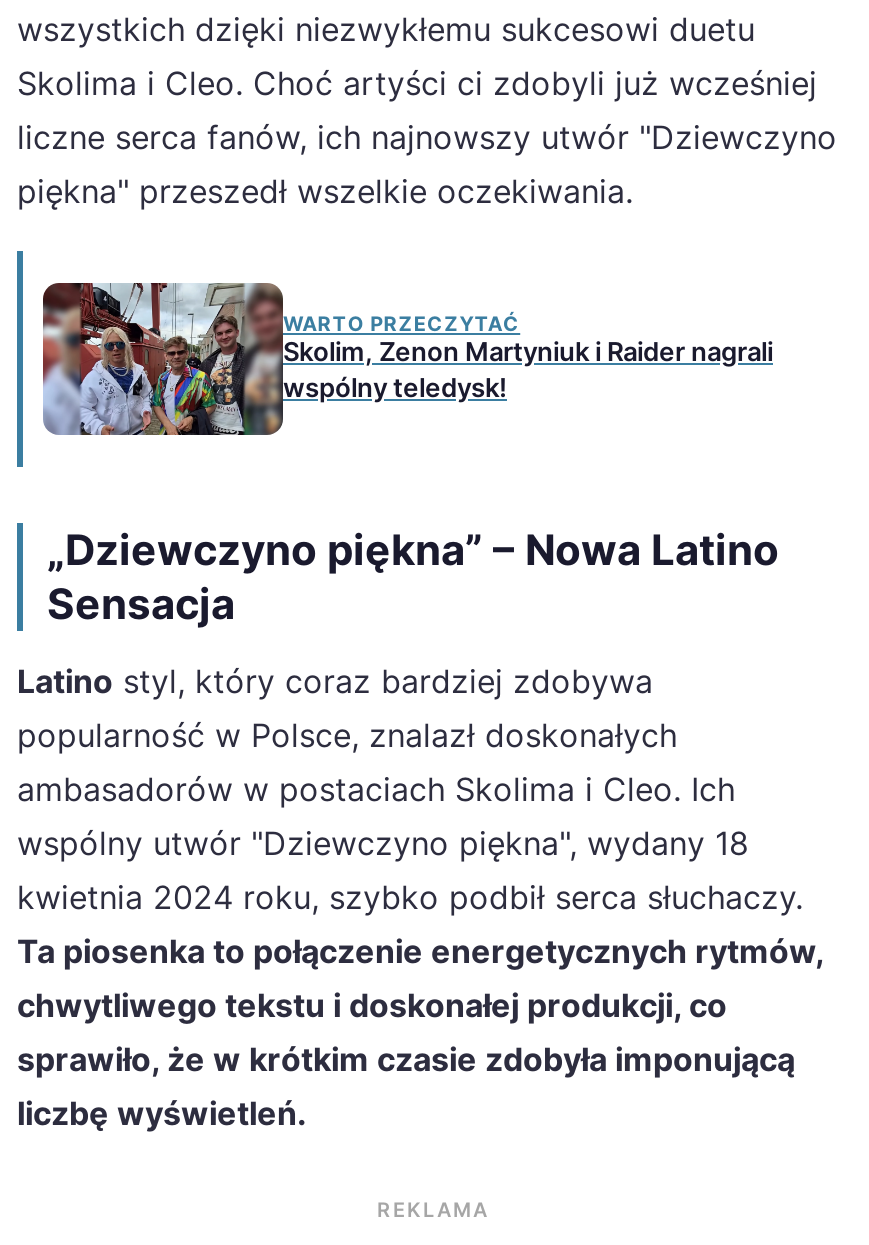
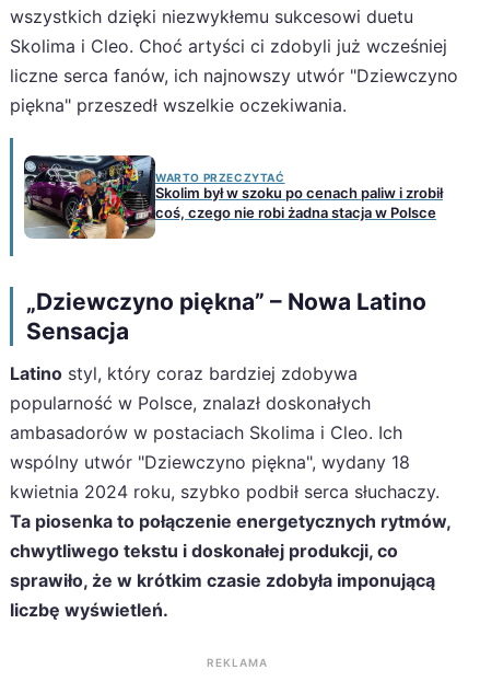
- [image]
- Skolim, Zenon Martyniuk i Raider nagrali
- wspólny teledysk!
+ [image]
+ Skolim był w szoku po cenach paliw i zrobił
+ coś, czego nie robi żadna stacja w Polsce
